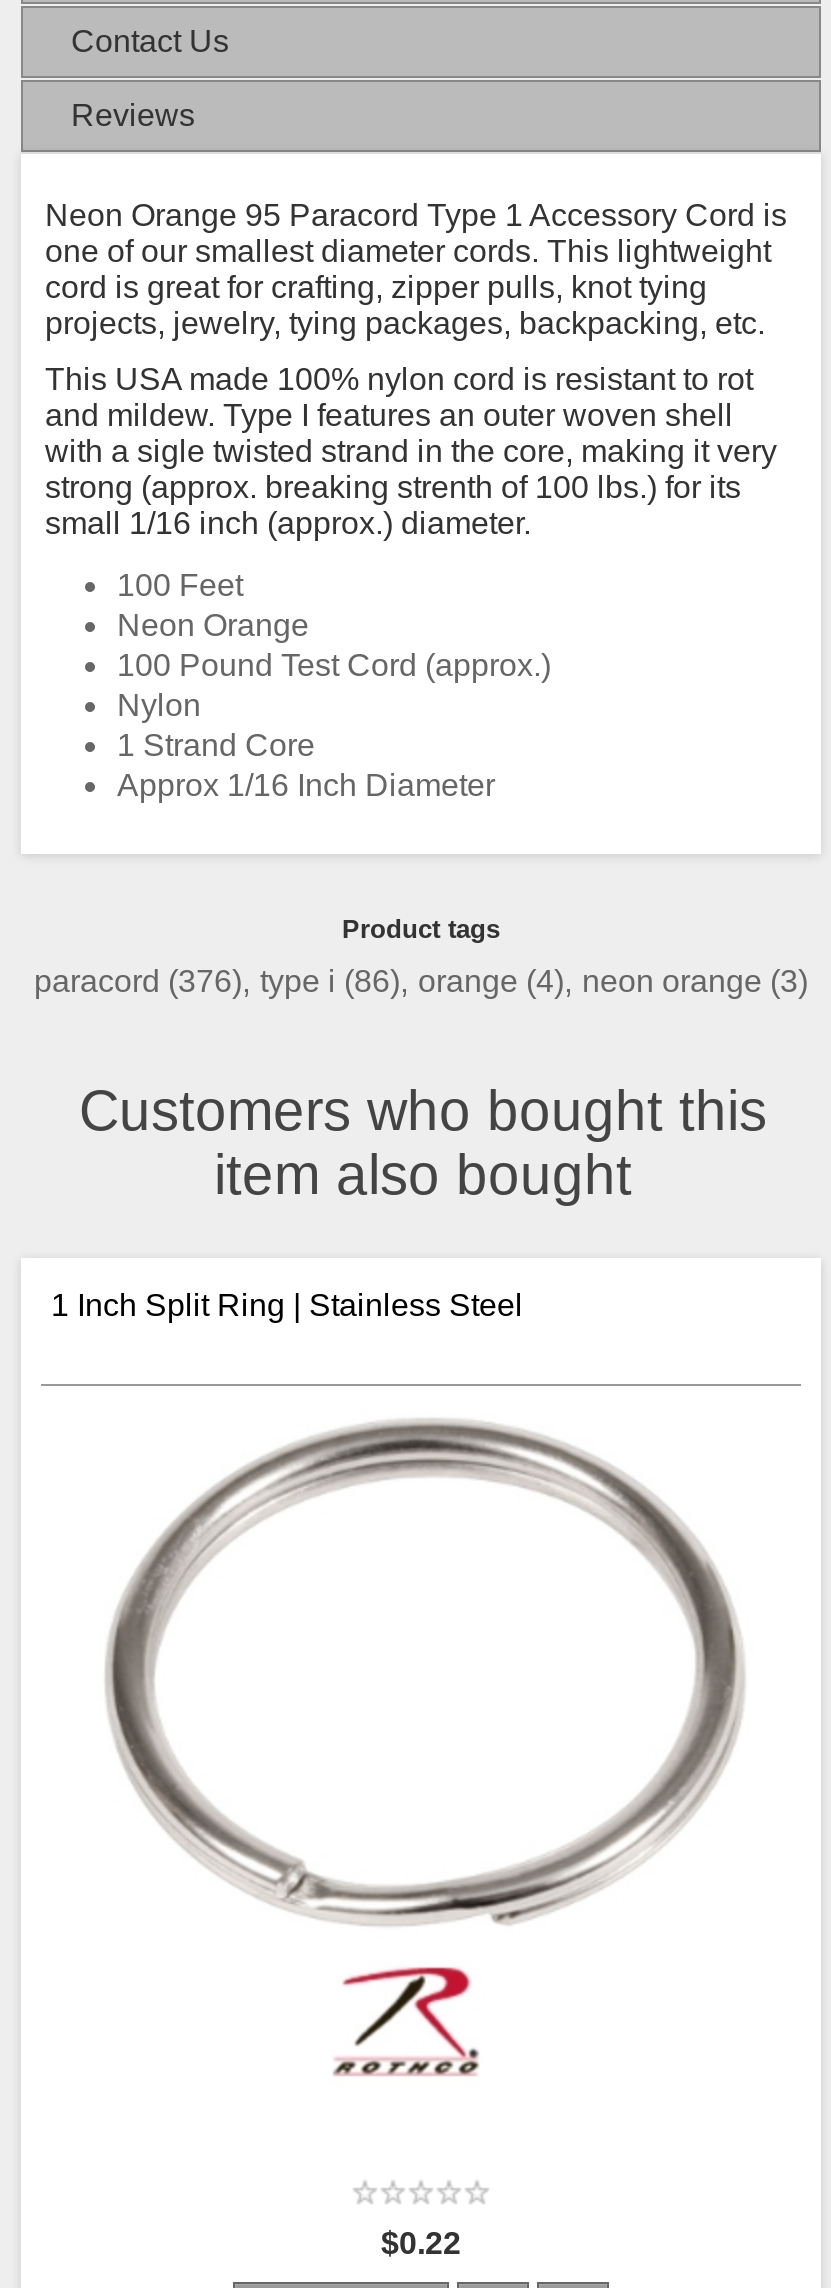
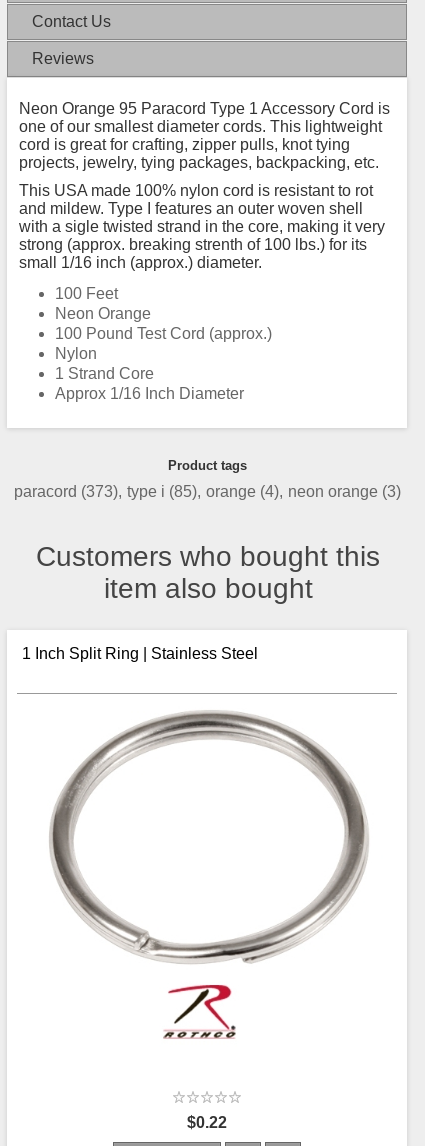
- paracord (376), type i (86), orange (4), neon orange (3)
+ paracord (373), type i (85), orange (4), neon orange (3)
